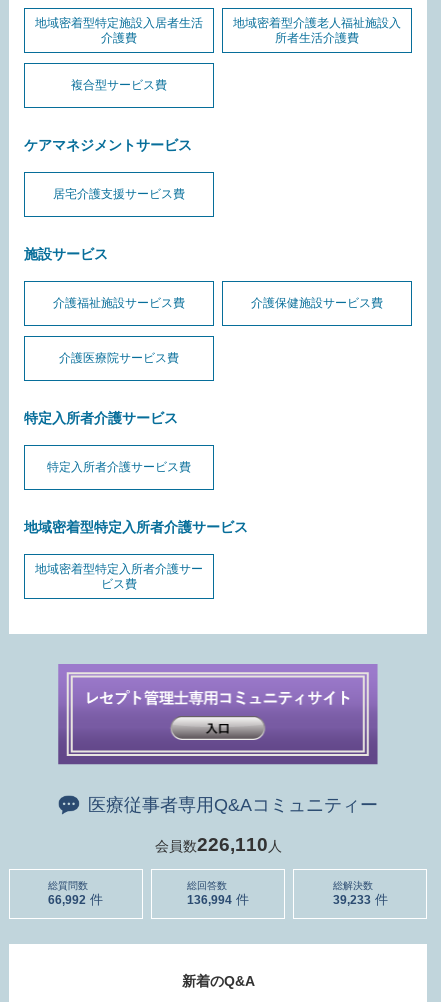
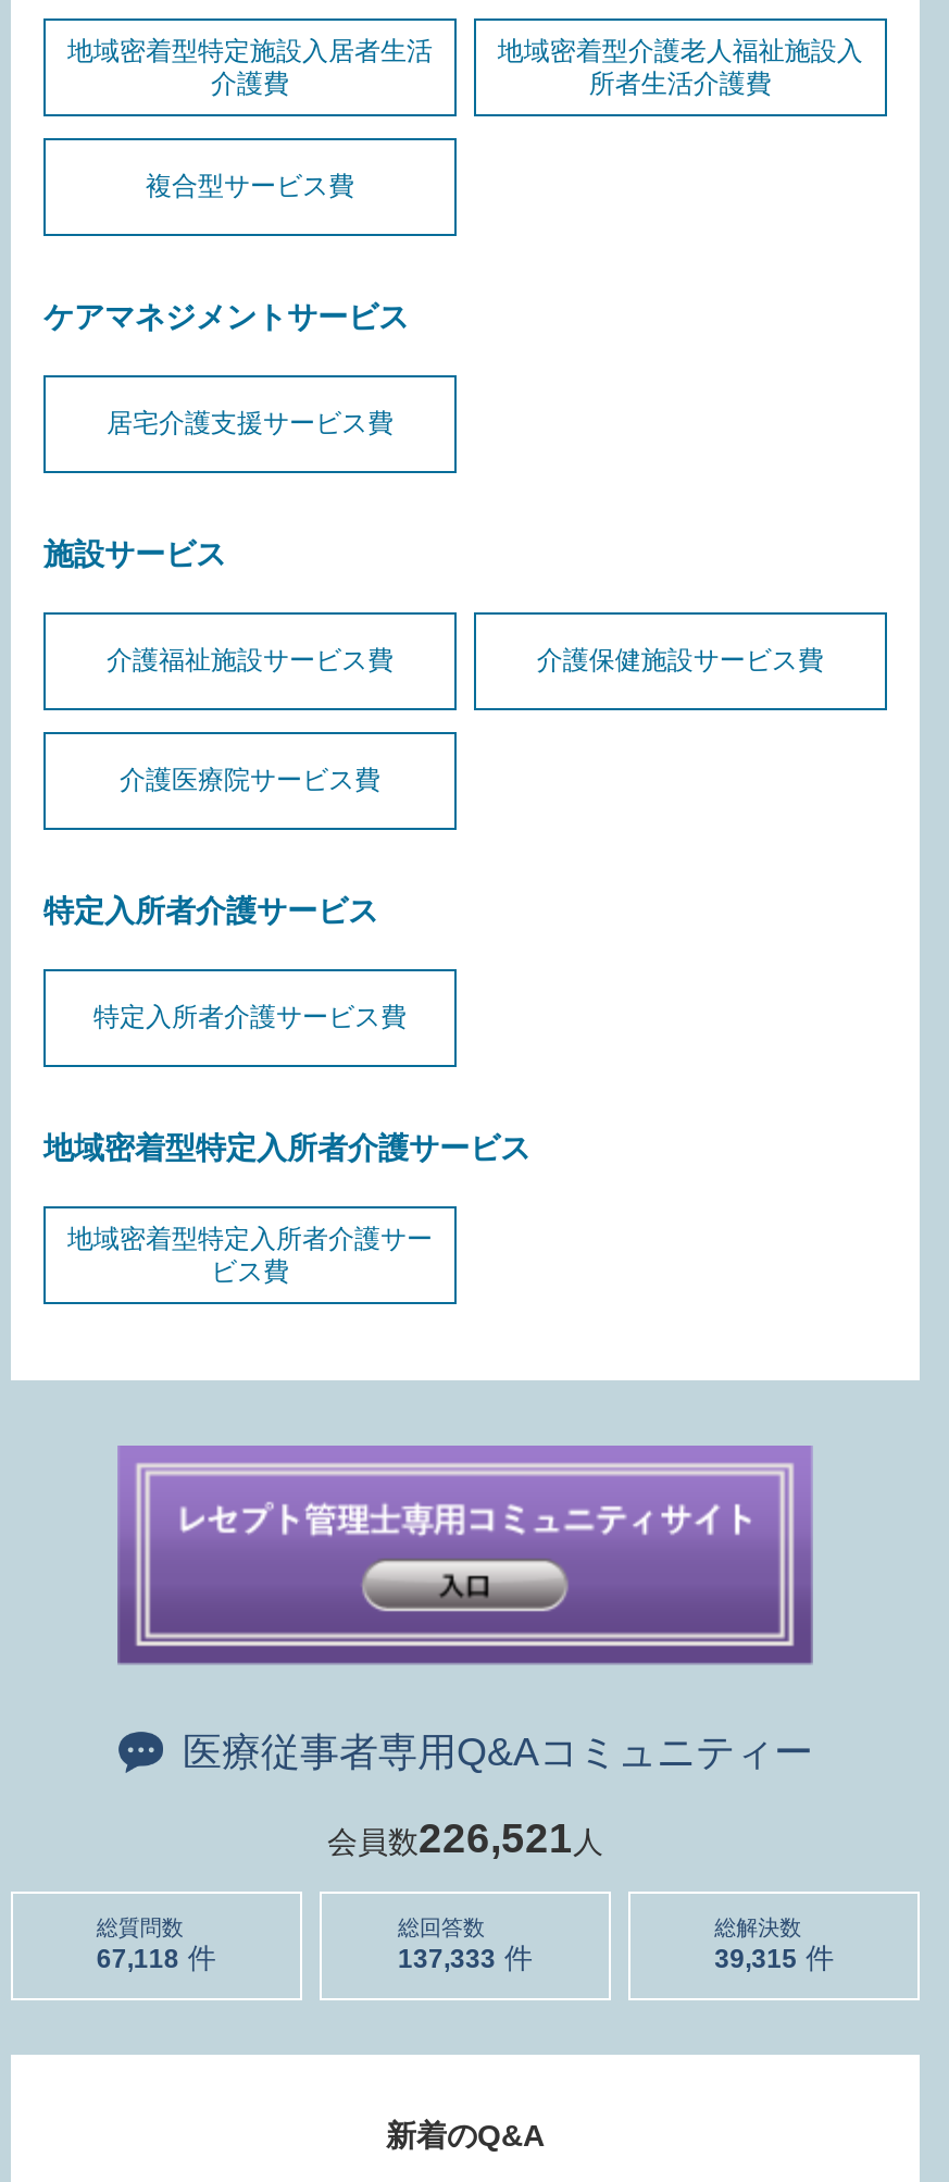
- 会員数226,110人
+ 会員数226,521人

- 66,992
+ 67,118

- 136,994
+ 137,333

- 39,233
+ 39,315
